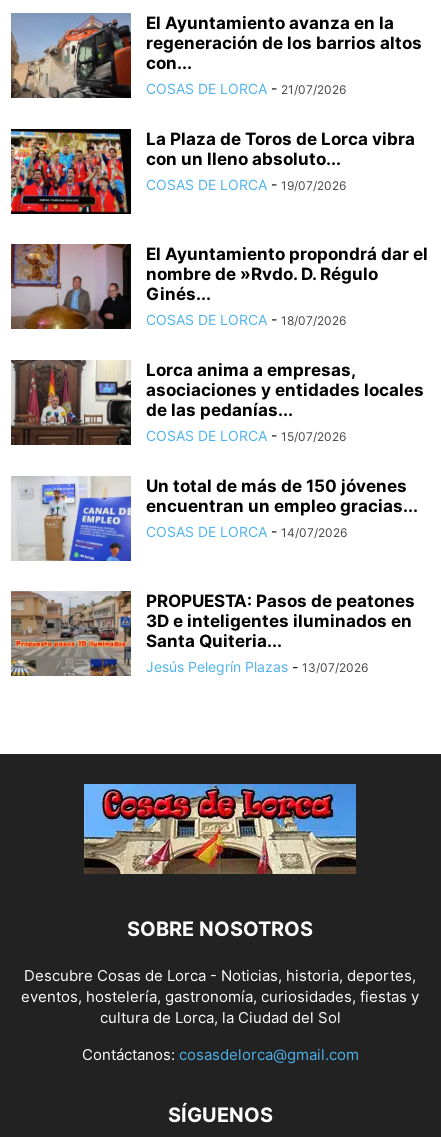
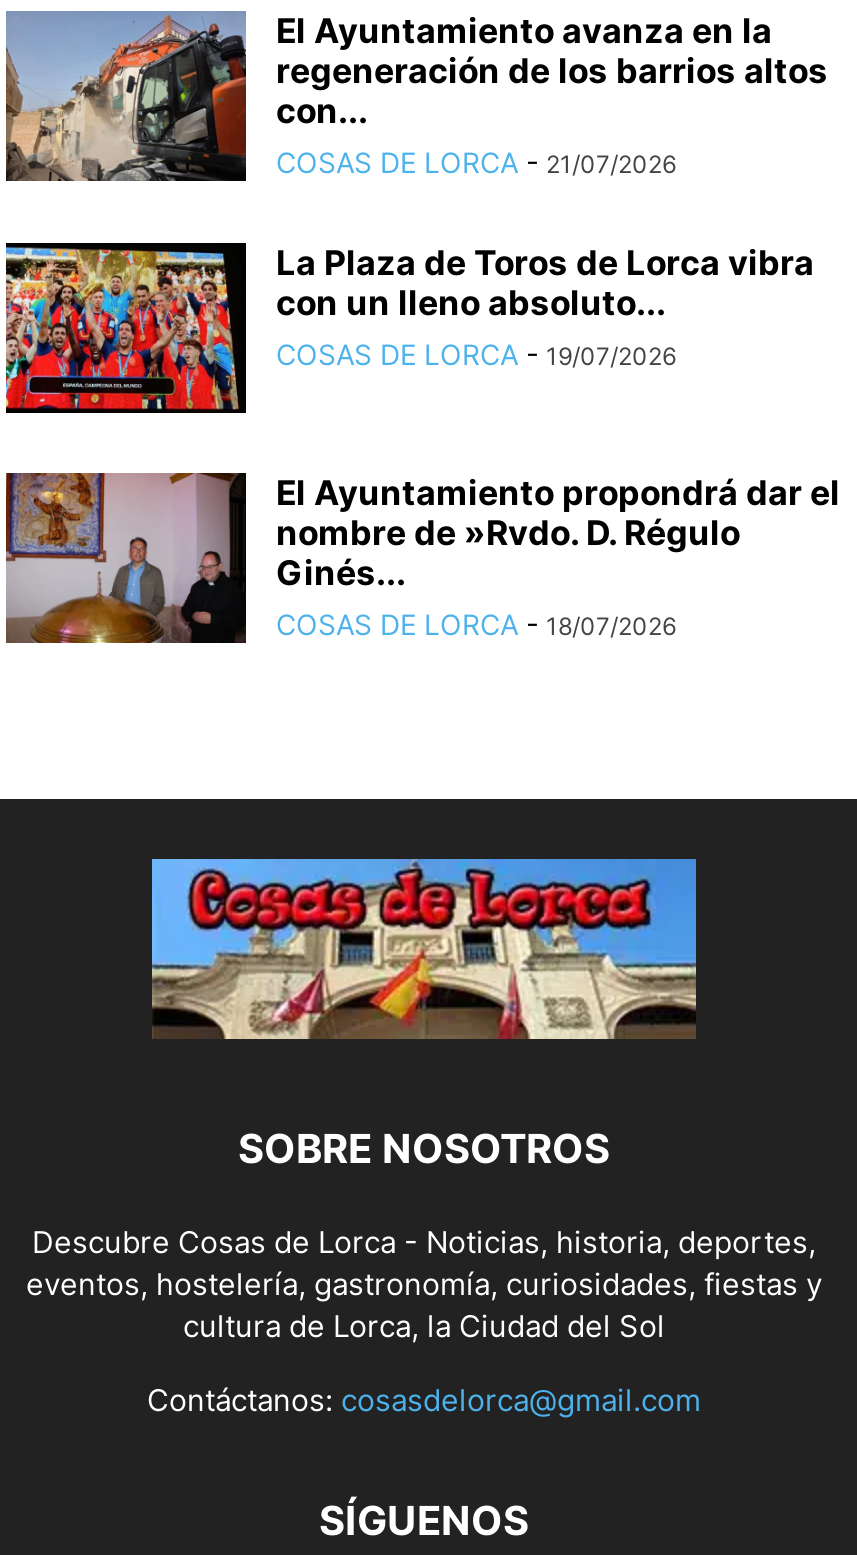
- [image]
- Lorca anima a empresas,
- asociaciones y entidades locales
- de las pedanías...
- COSAS DE LORCA - 15/07/2026
- Un total de más de 150 jóvenes
- encuentran un empleo gracias...
- COSAS DE LORCA - 14/07/2026

- [image]

- [image]
- PROPUESTA: Pasos de peatones
- 3D e inteligentes iluminados en
- Santa Quiteria...
- Jesús Pelegrín Plazas - 13/07/2026
